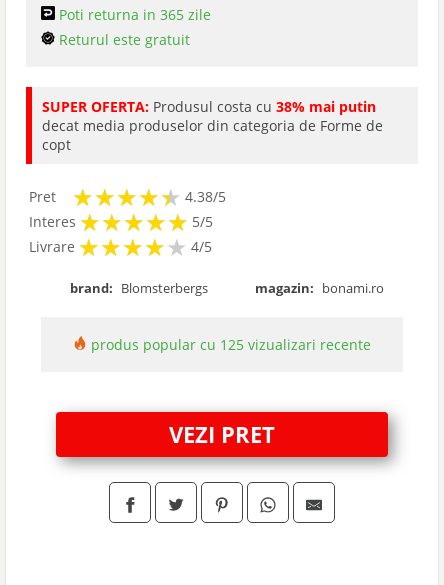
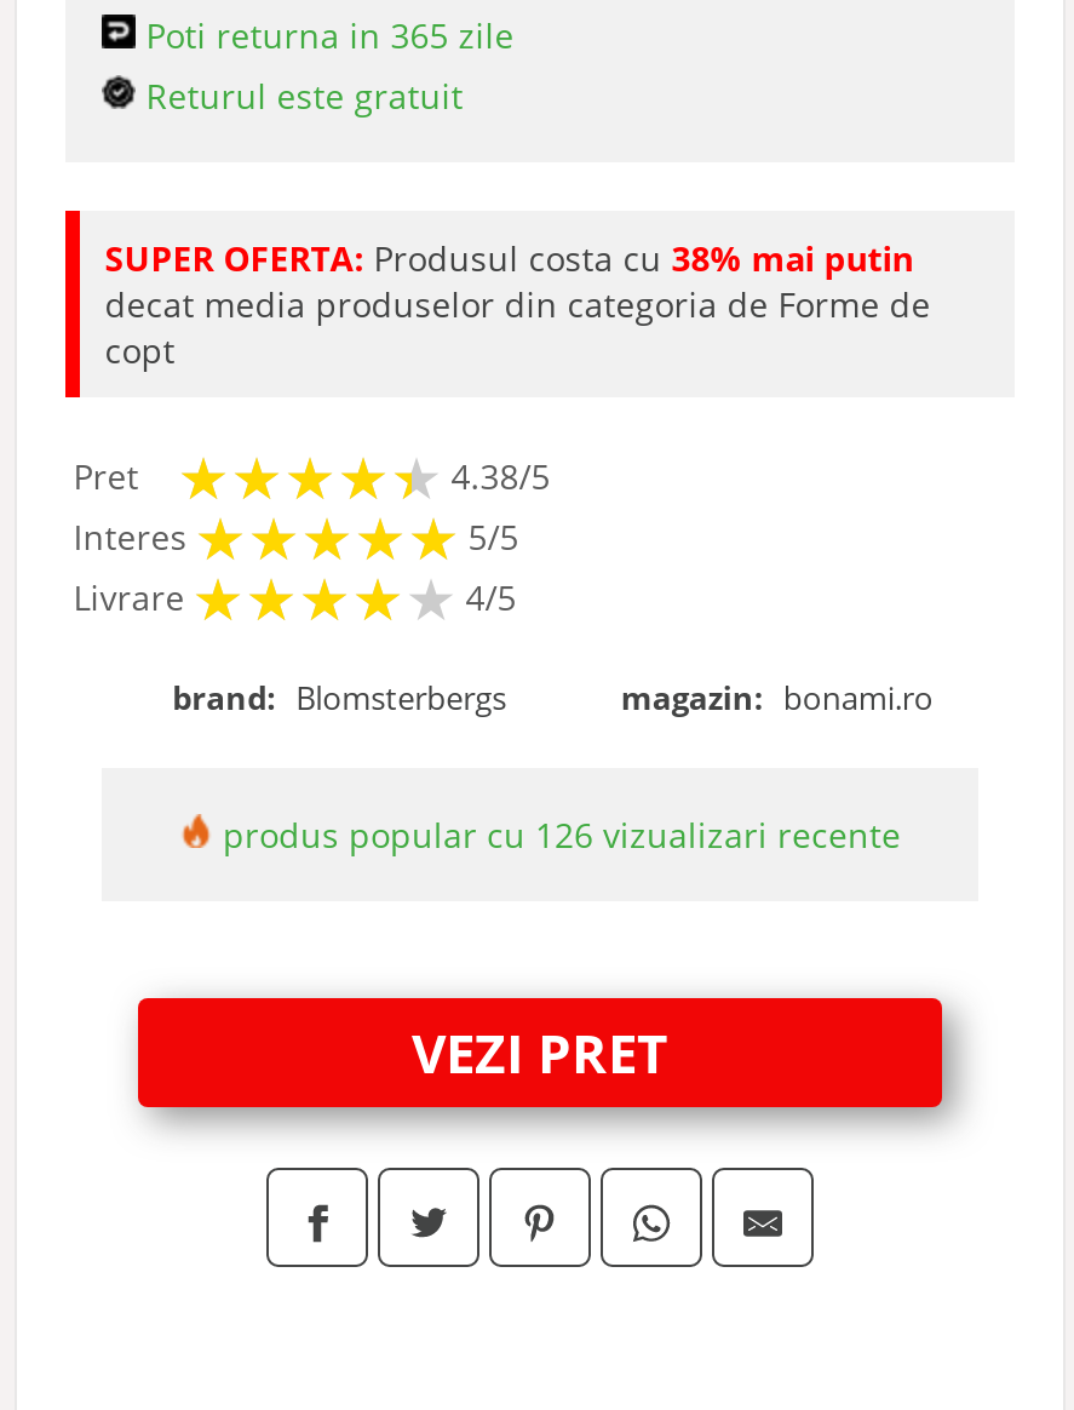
- produs popular cu 125 vizualizari recente
+ produs popular cu 126 vizualizari recente
